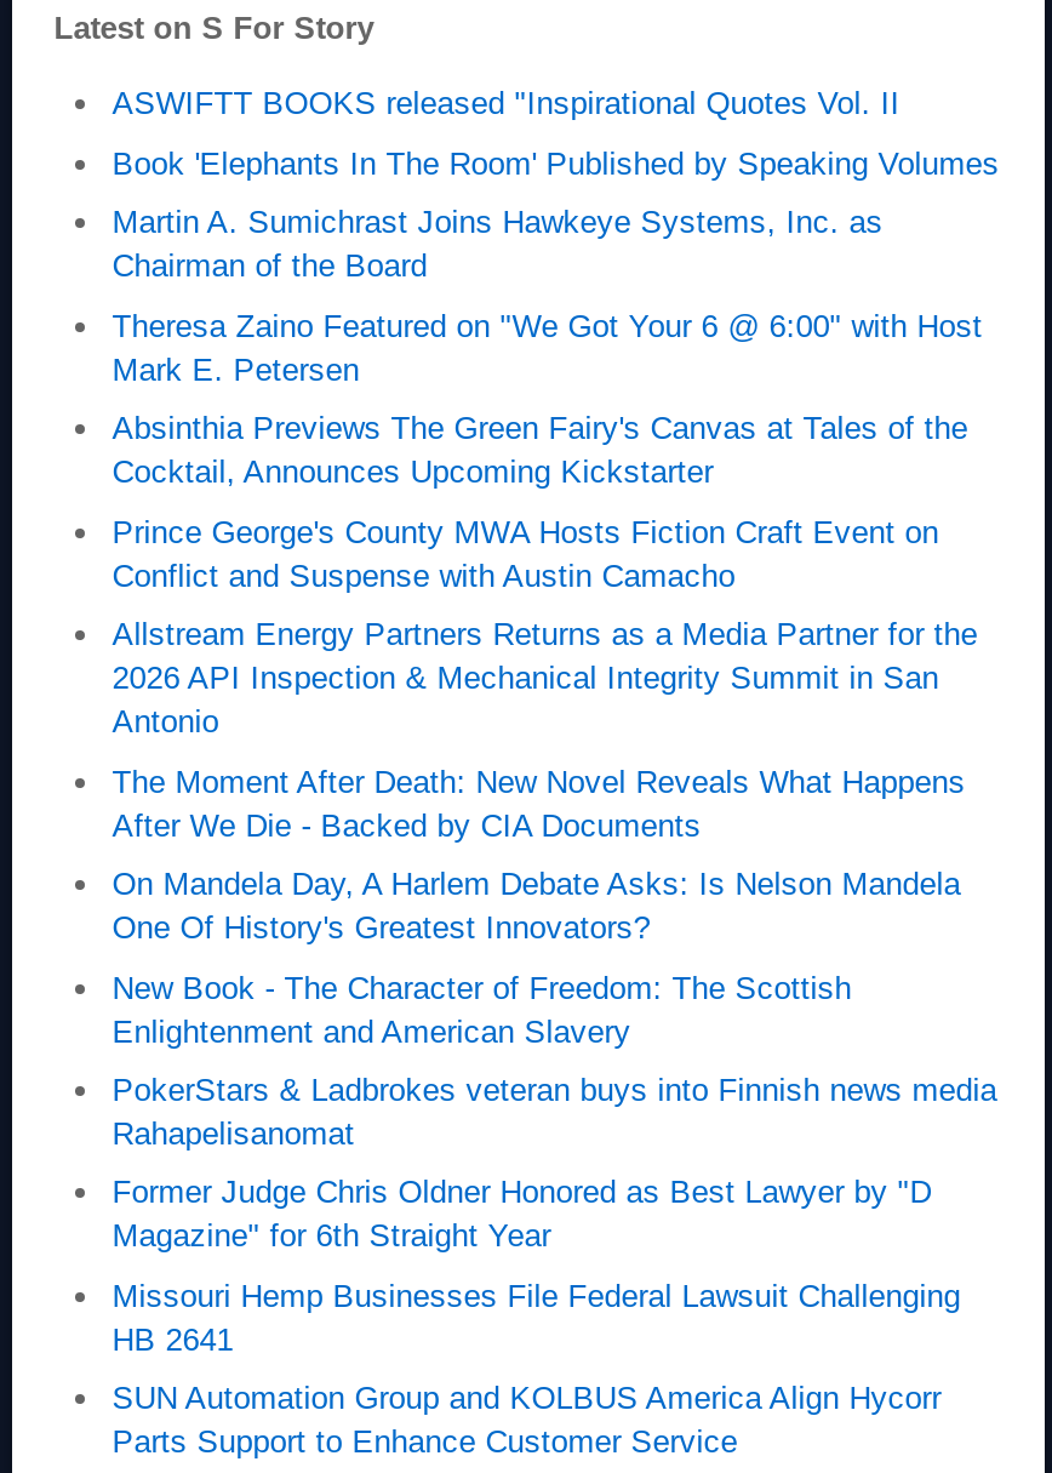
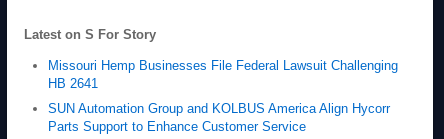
- ASWIFTT BOOKS released "Inspirational Quotes Vol. II
- Book 'Elephants In The Room' Published by Speaking Volumes
- Martin A. Sumichrast Joins Hawkeye Systems, Inc. as
- Chairman of the Board
- Theresa Zaino Featured on "We Got Your 6 @ 6:00" with Host
- Mark E. Petersen
- Absinthia Previews The Green Fairy's Canvas at Tales of the
- Cocktail, Announces Upcoming Kickstarter
- Prince George's County MWA Hosts Fiction Craft Event on
- Conflict and Suspense with Austin Camacho
- Allstream Energy Partners Returns as a Media Partner for the
- 2026 API Inspection & Mechanical Integrity Summit in San
- Antonio
- The Moment After Death: New Novel Reveals What Happens
- After We Die - Backed by CIA Documents
- On Mandela Day, A Harlem Debate Asks: Is Nelson Mandela
- One Of History's Greatest Innovators?
- New Book - The Character of Freedom: The Scottish
- Enlightenment and American Slavery
- PokerStars & Ladbrokes veteran buys into Finnish news media
- Rahapelisanomat
- Former Judge Chris Oldner Honored as Best Lawyer by "D
- Magazine" for 6th Straight Year
